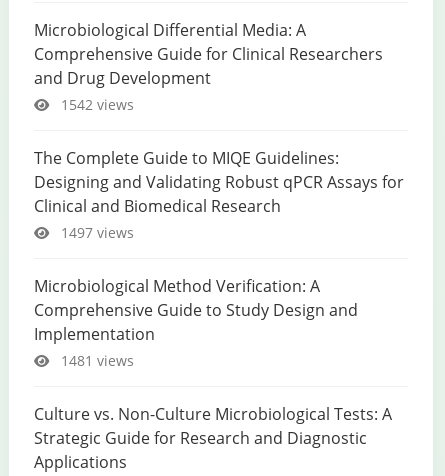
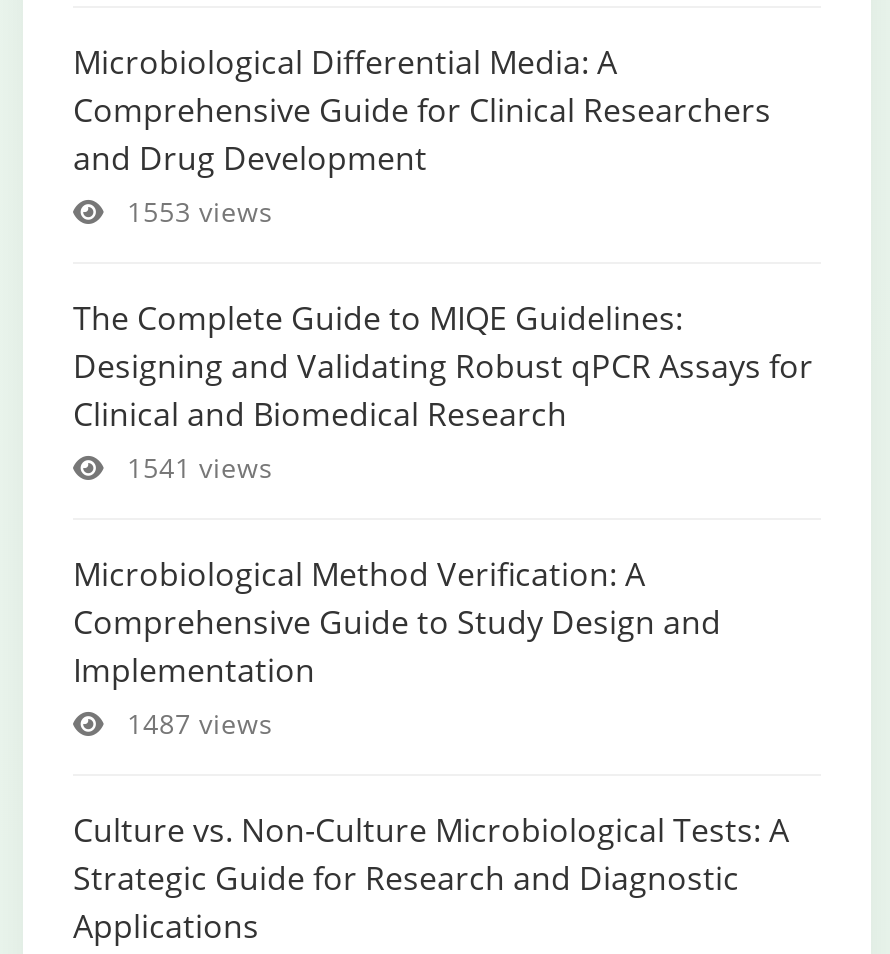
- 1542 views
+ 1553 views

- 1497 views
+ 1541 views

- 1481 views
+ 1487 views
